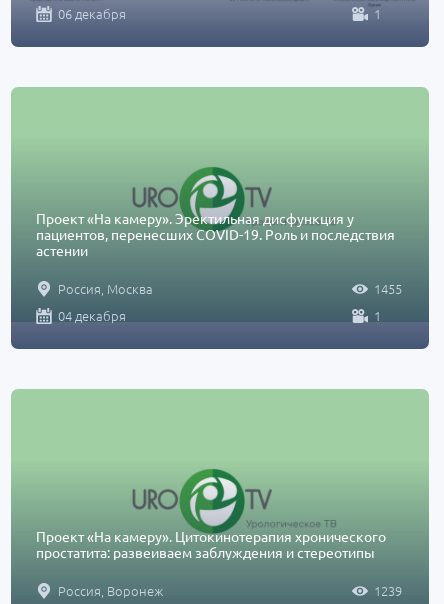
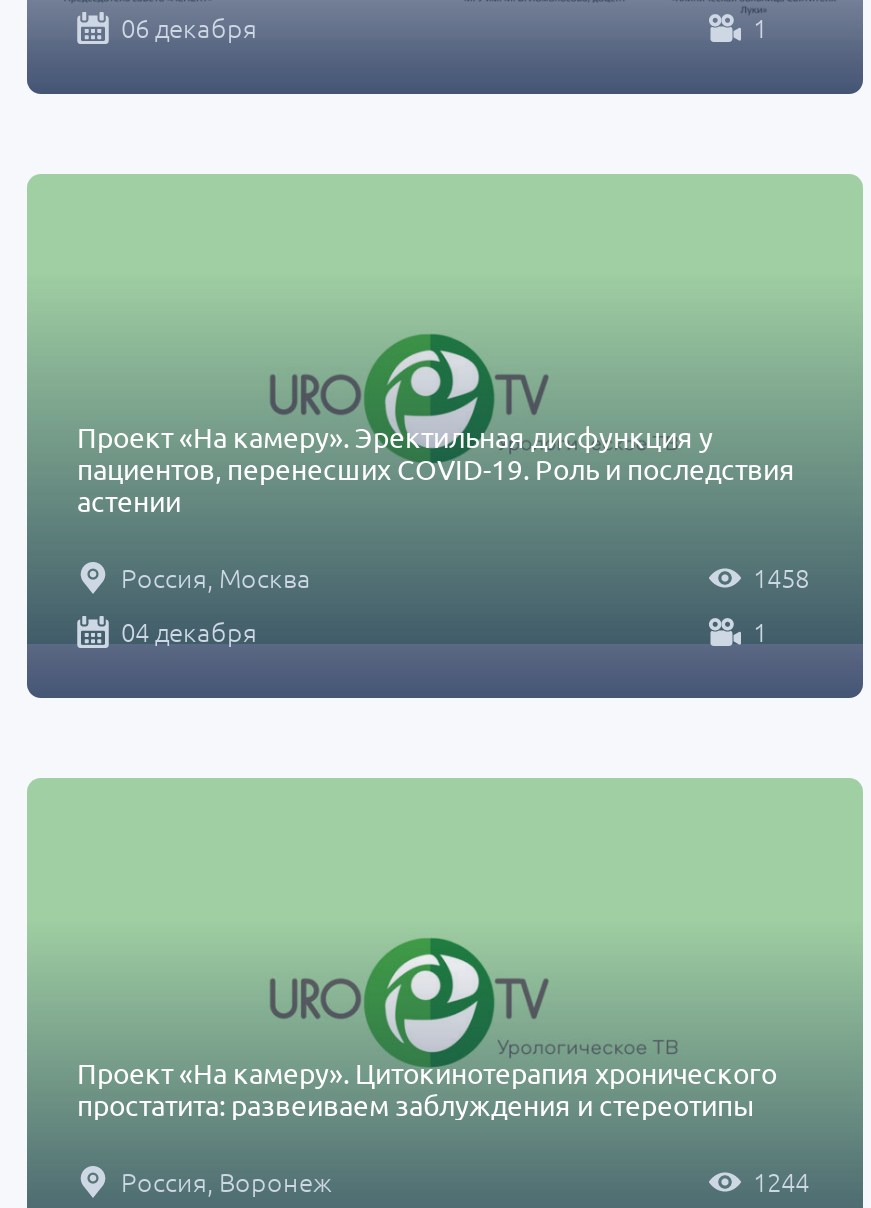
- 1455
+ 1458

- 1239
+ 1244
